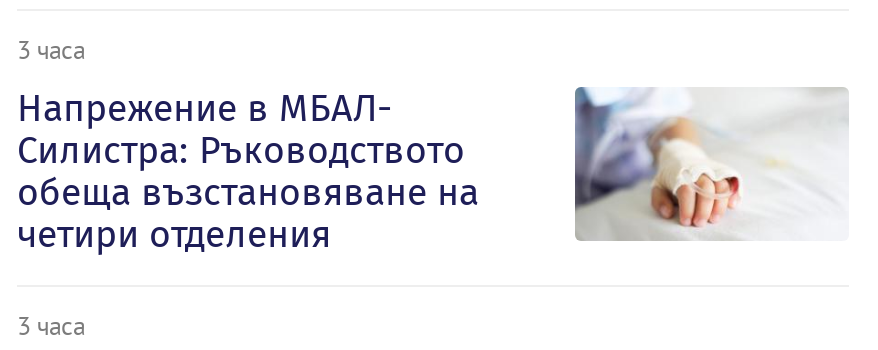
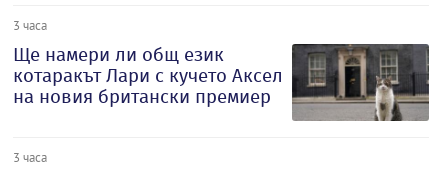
- Напрежение в МБАЛ-
- Силистра: Ръководството
- обеща възстановяване на
- четири отделения
+ Ще намери ли общ език
+ котаракът Лари с кучето Аксел
+ на новия британски премиер

- [image]
+ [image]
